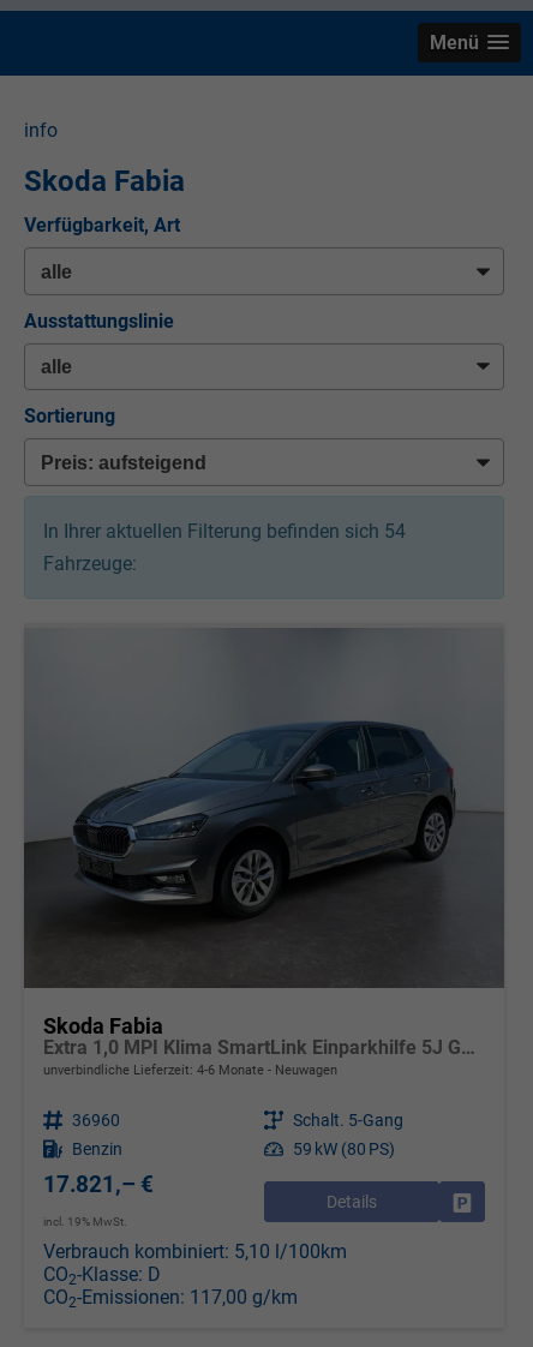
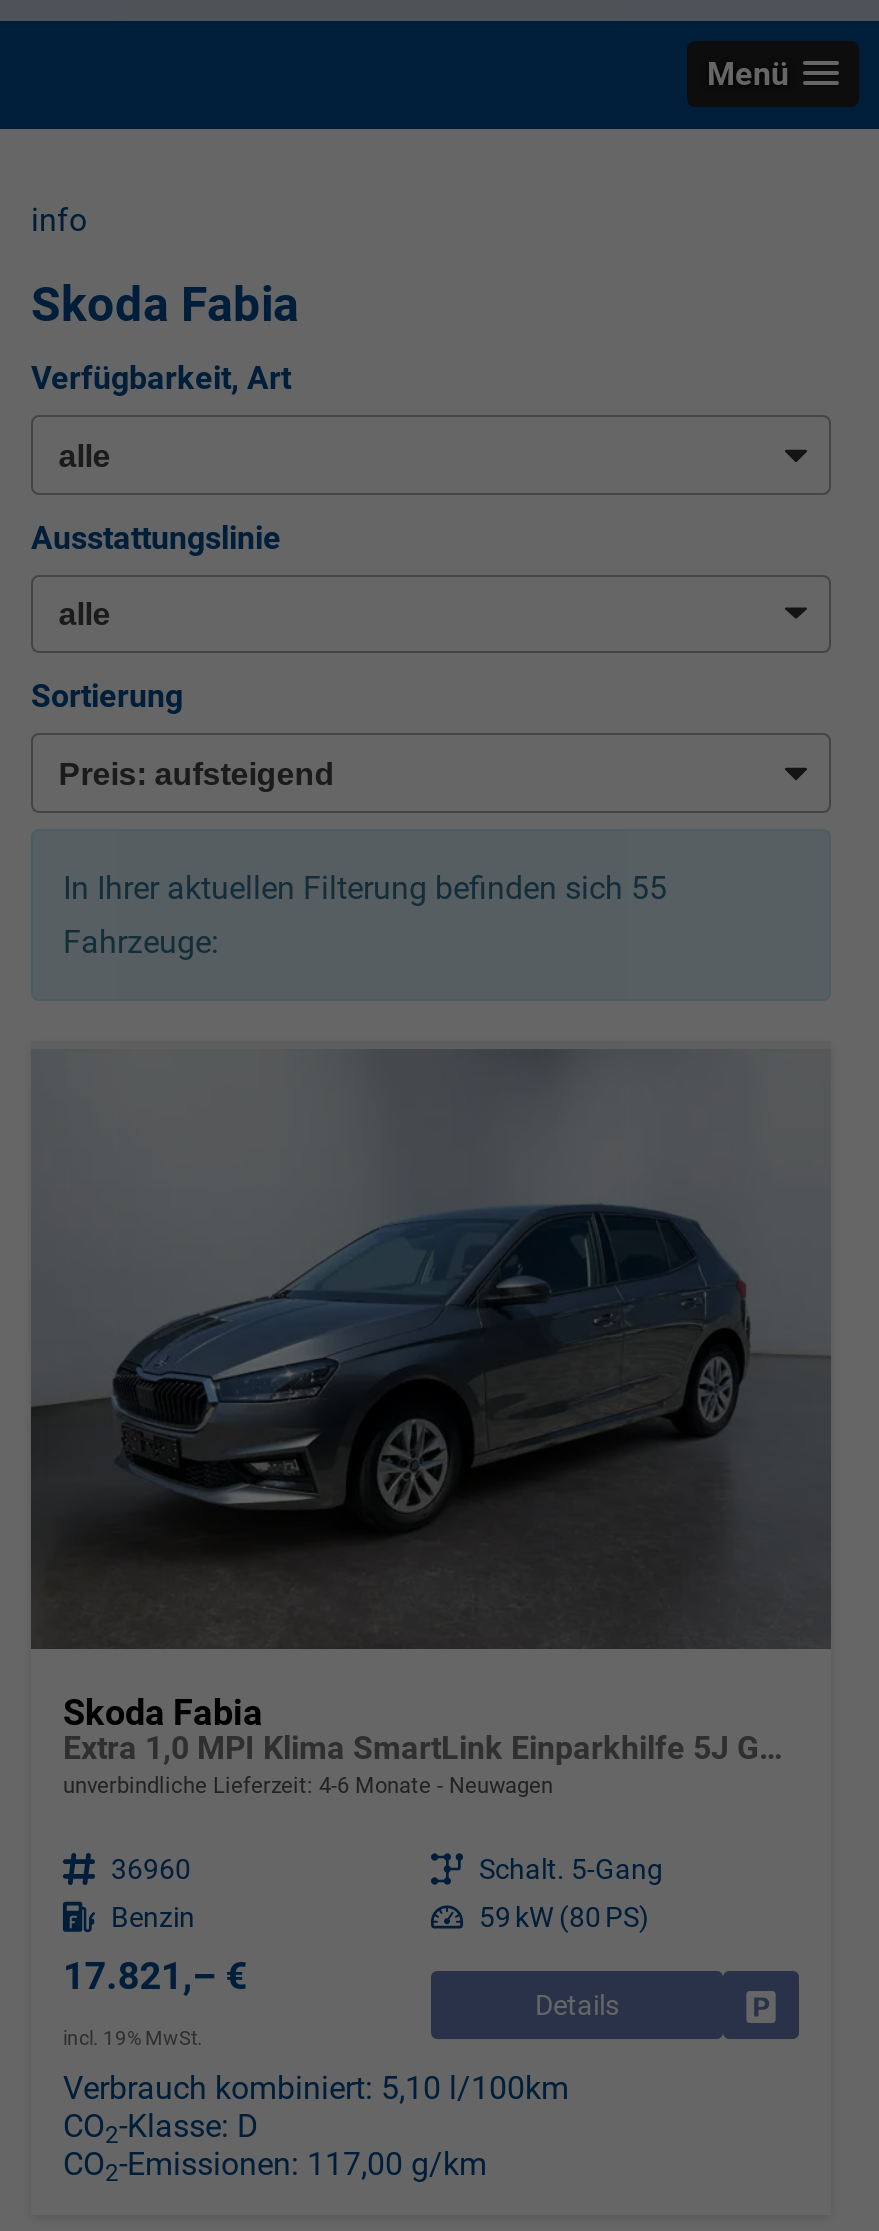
- In Ihrer aktuellen Filterung befinden sich 54
+ In Ihrer aktuellen Filterung befinden sich 55
